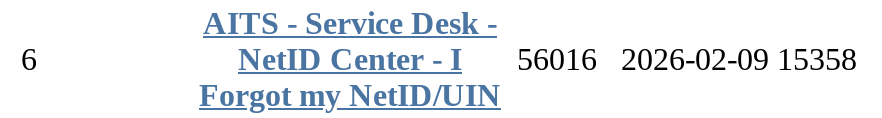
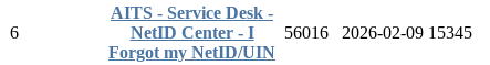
- NetID Center - I 56016 2026-02-09 15358
+ NetID Center - I 56016 2026-02-09 15345
